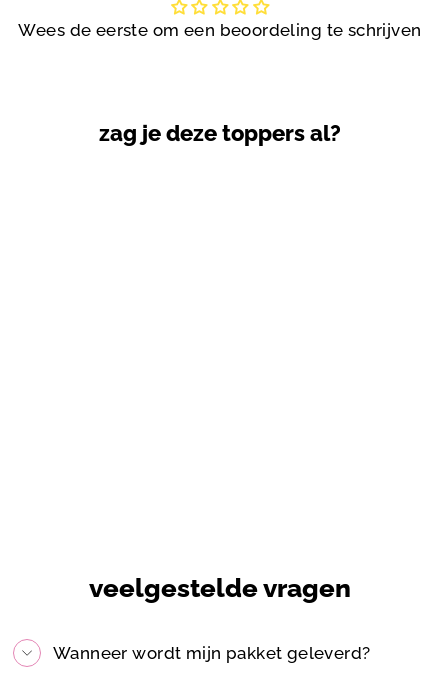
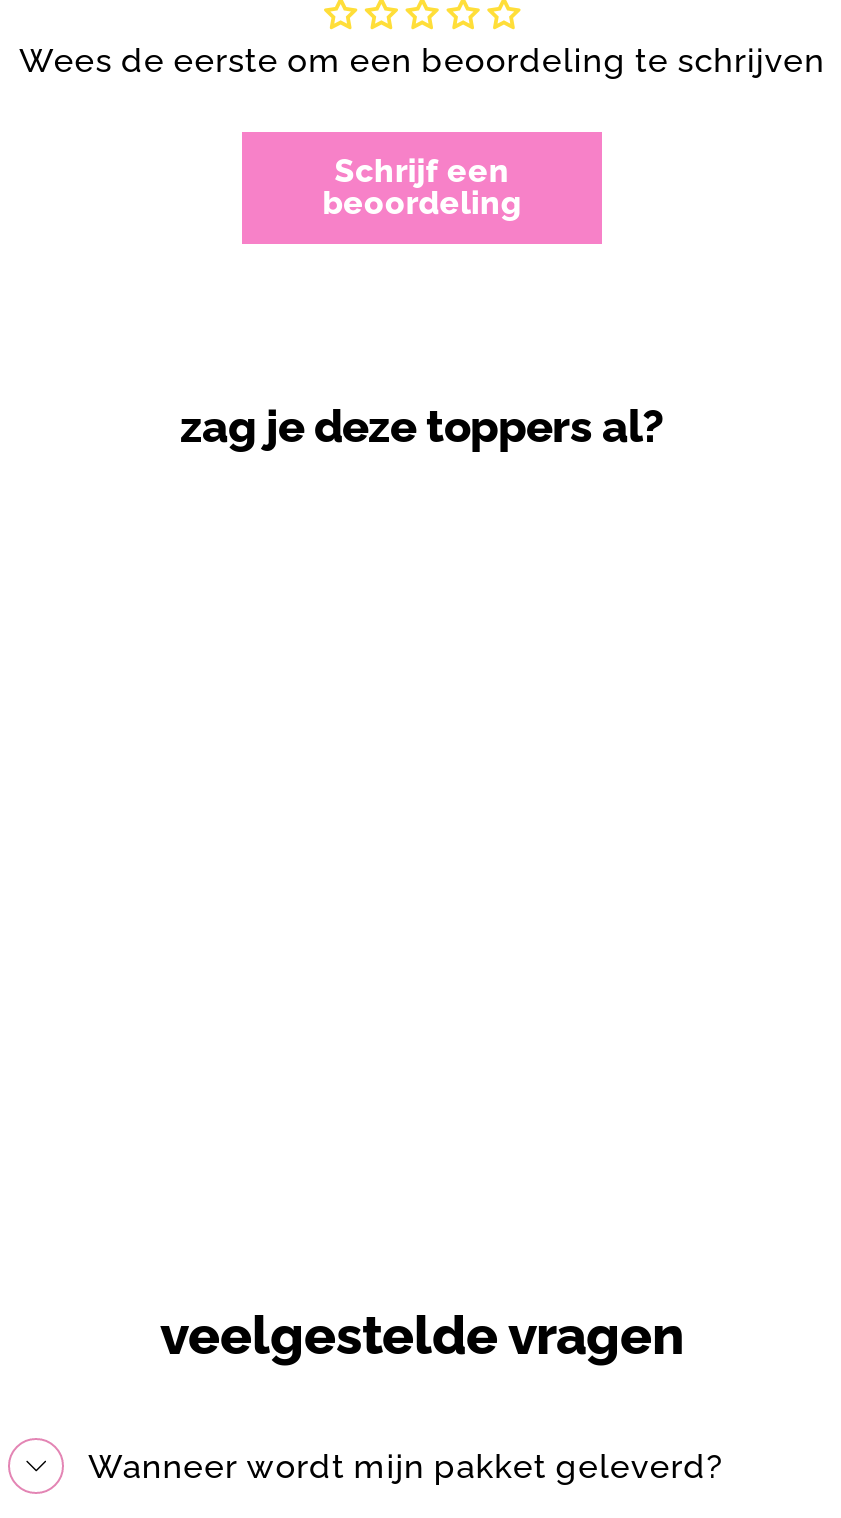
+ Schrijf een
+ beoordeling
